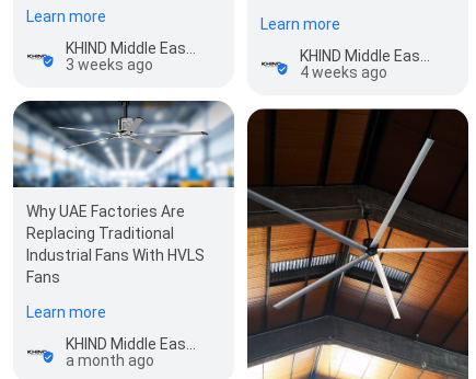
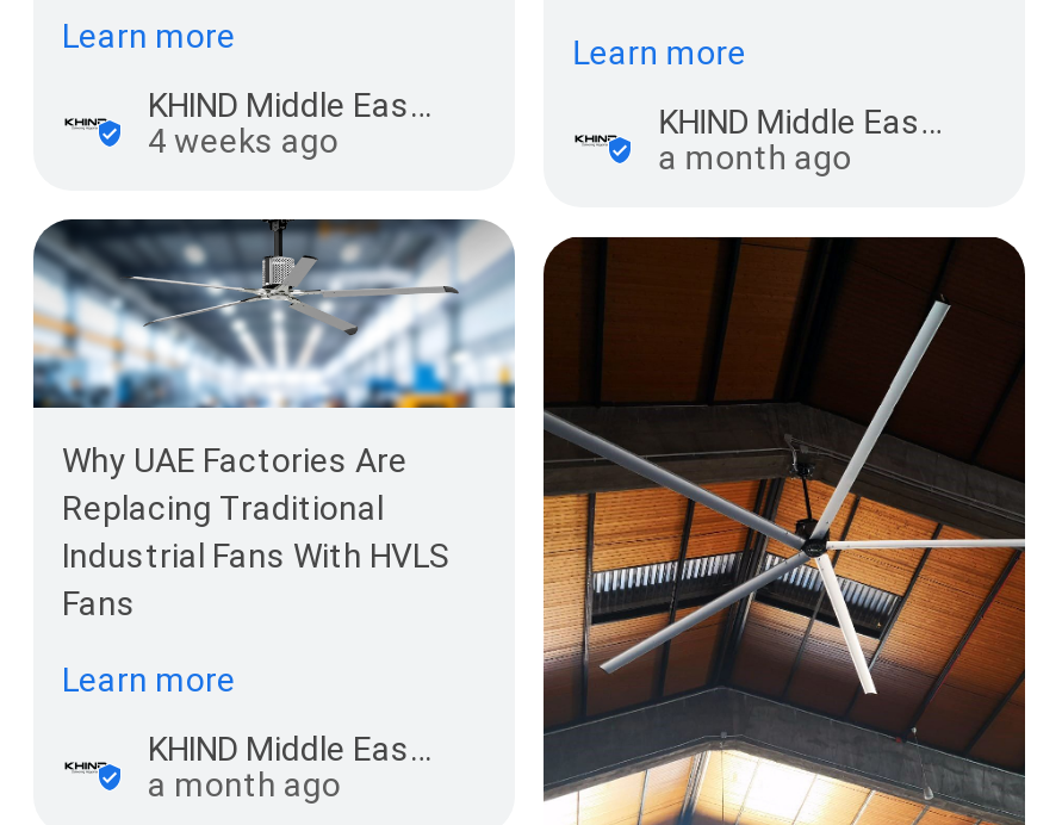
- 3 weeks ago
+ 4 weeks ago

- 4 weeks ago
+ a month ago
